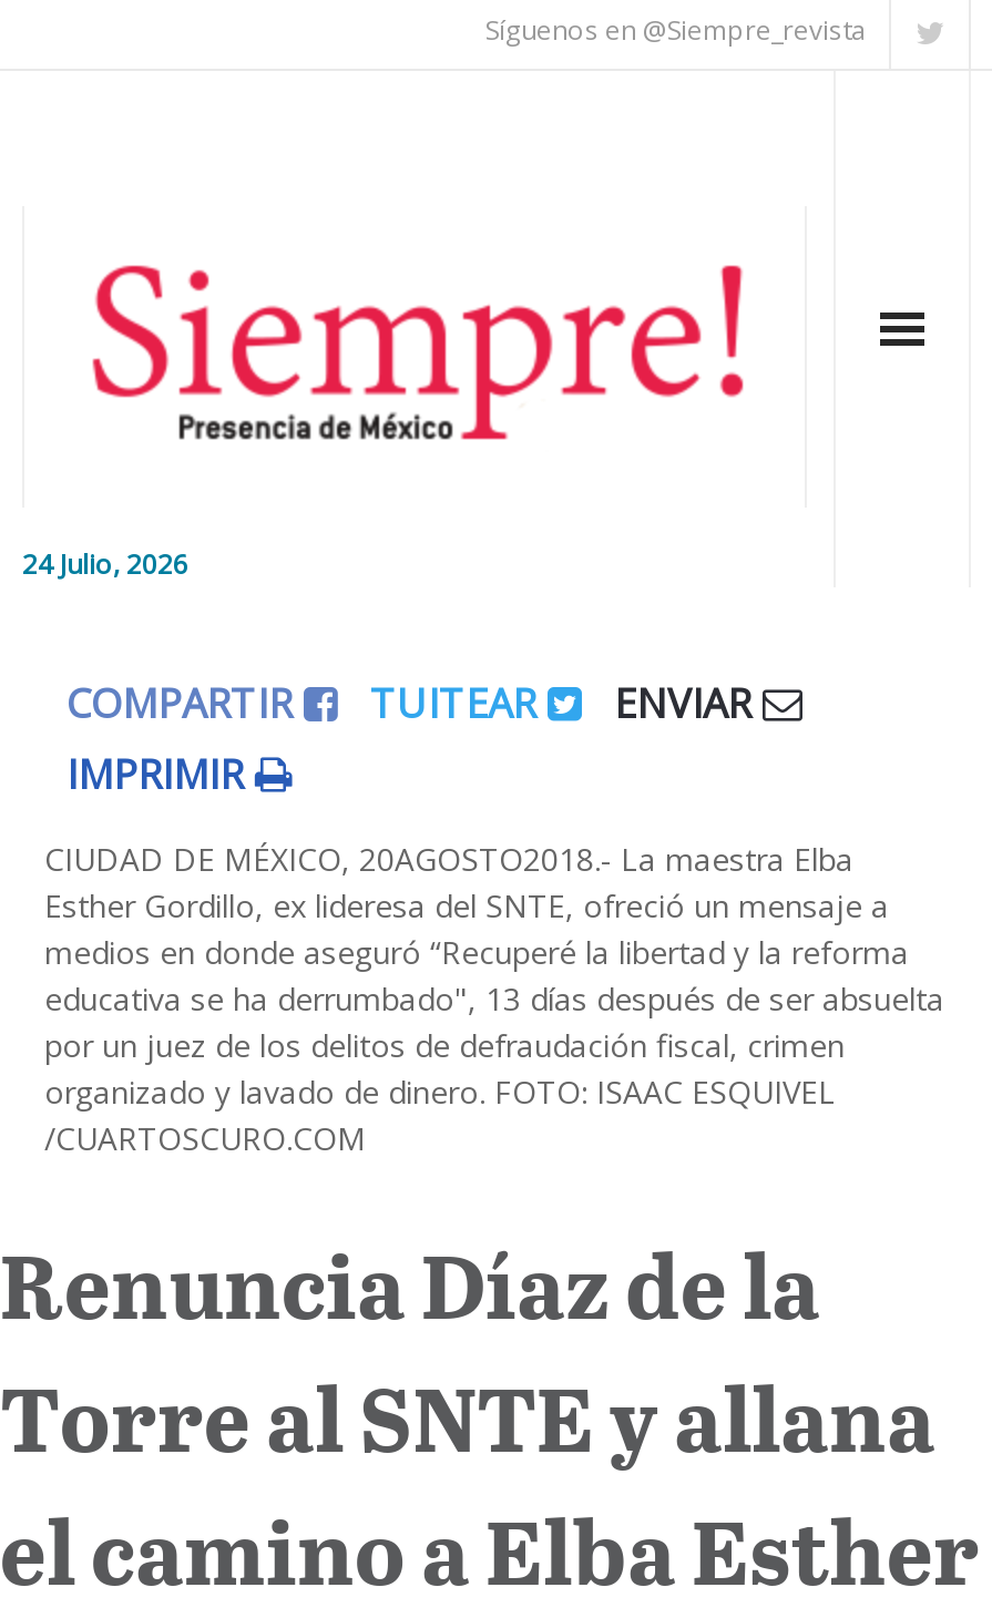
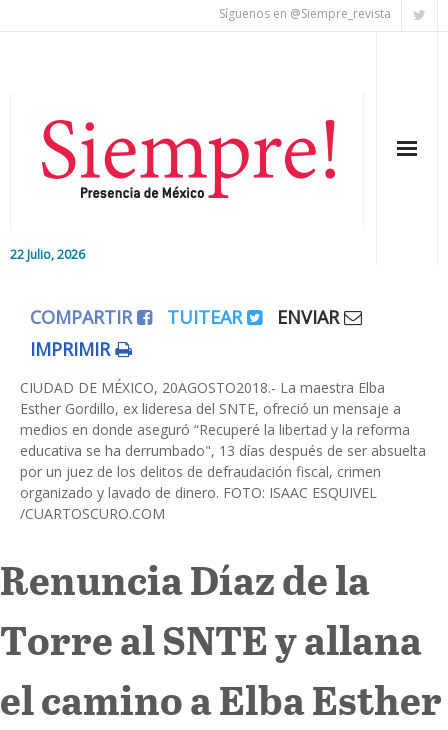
- 24 Julio, 2026
+ 22 Julio, 2026
